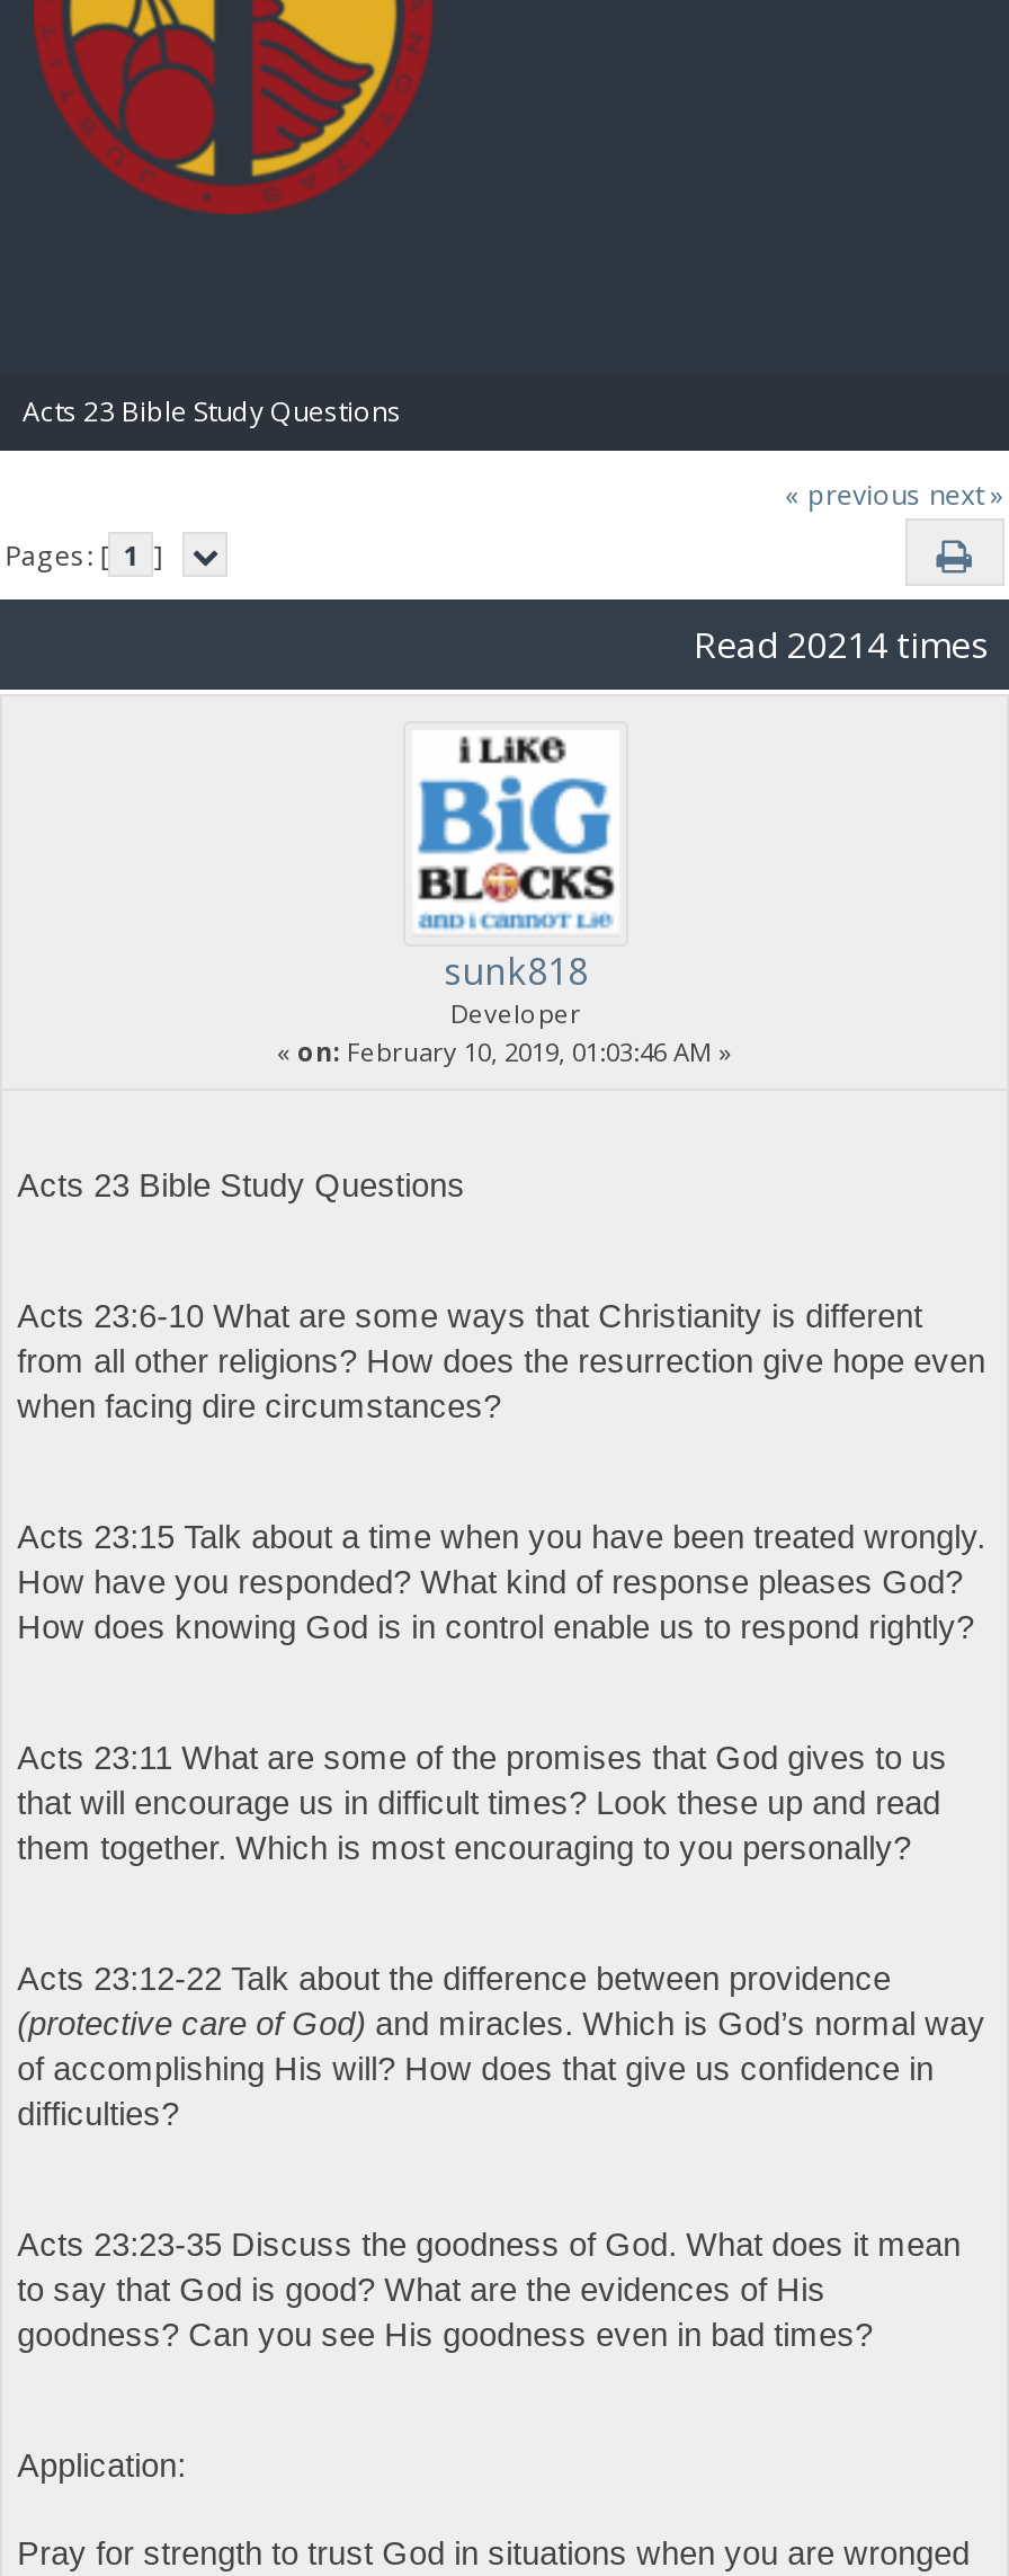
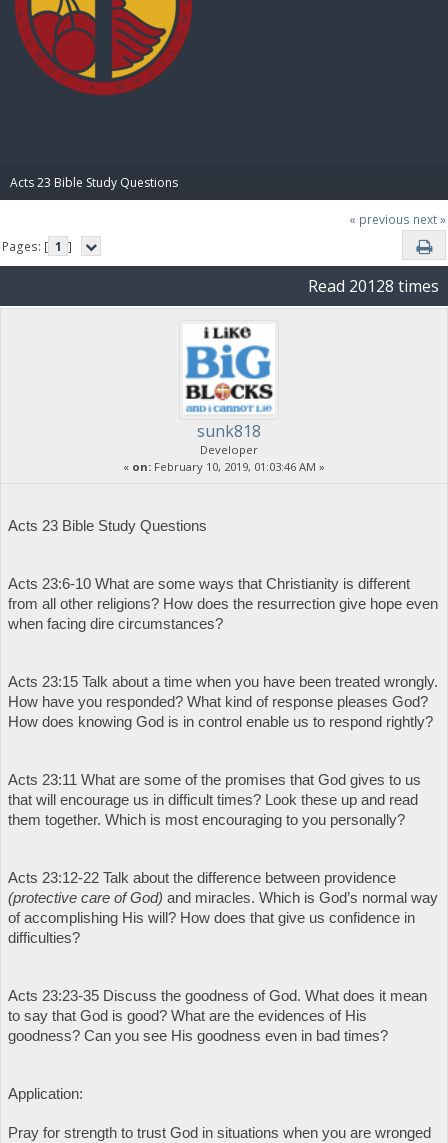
- Read 20214 times
+ Read 20128 times
